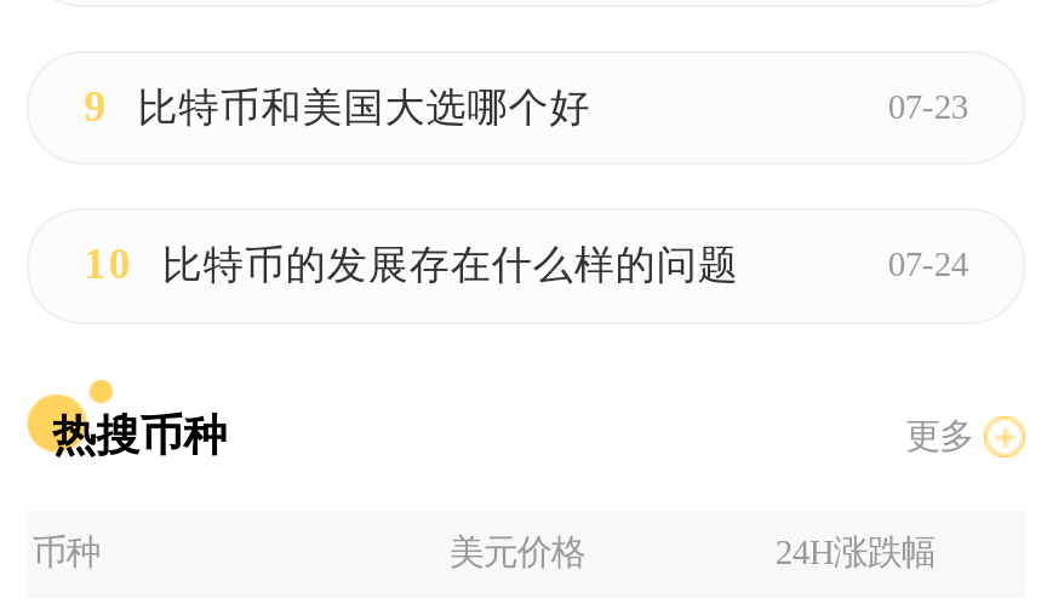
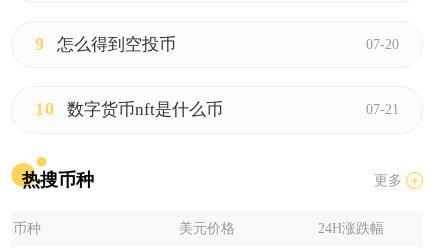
- 比特币和美国大选哪个好
- 07-23
+ 怎么得到空投币
+ 07-20

- 比特币的发展存在什么样的问题
- 07-24
+ 数字货币nft是什么币
+ 07-21
